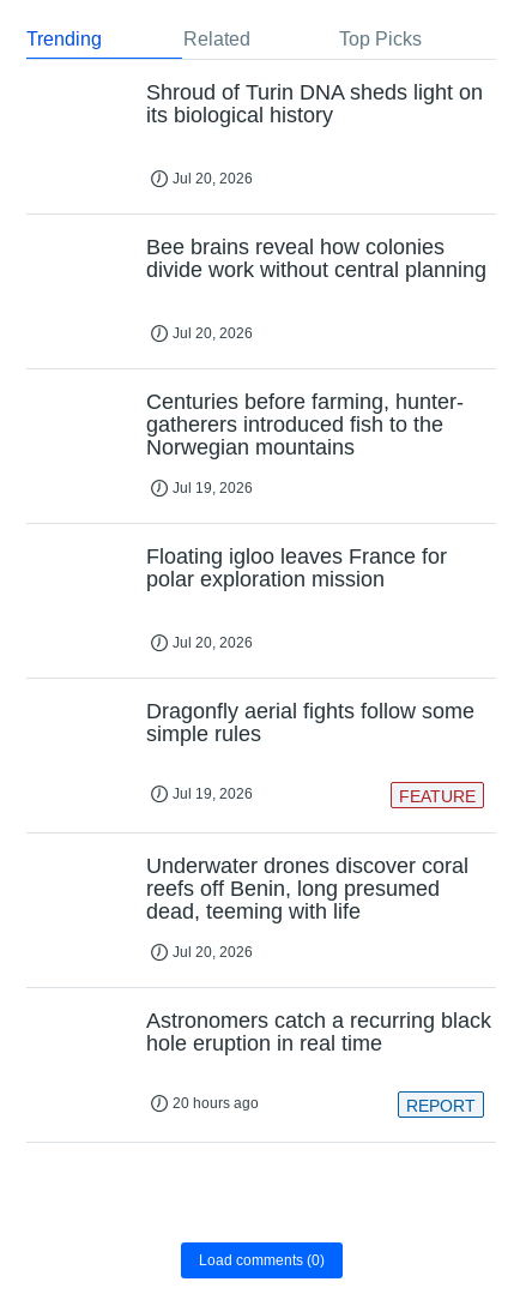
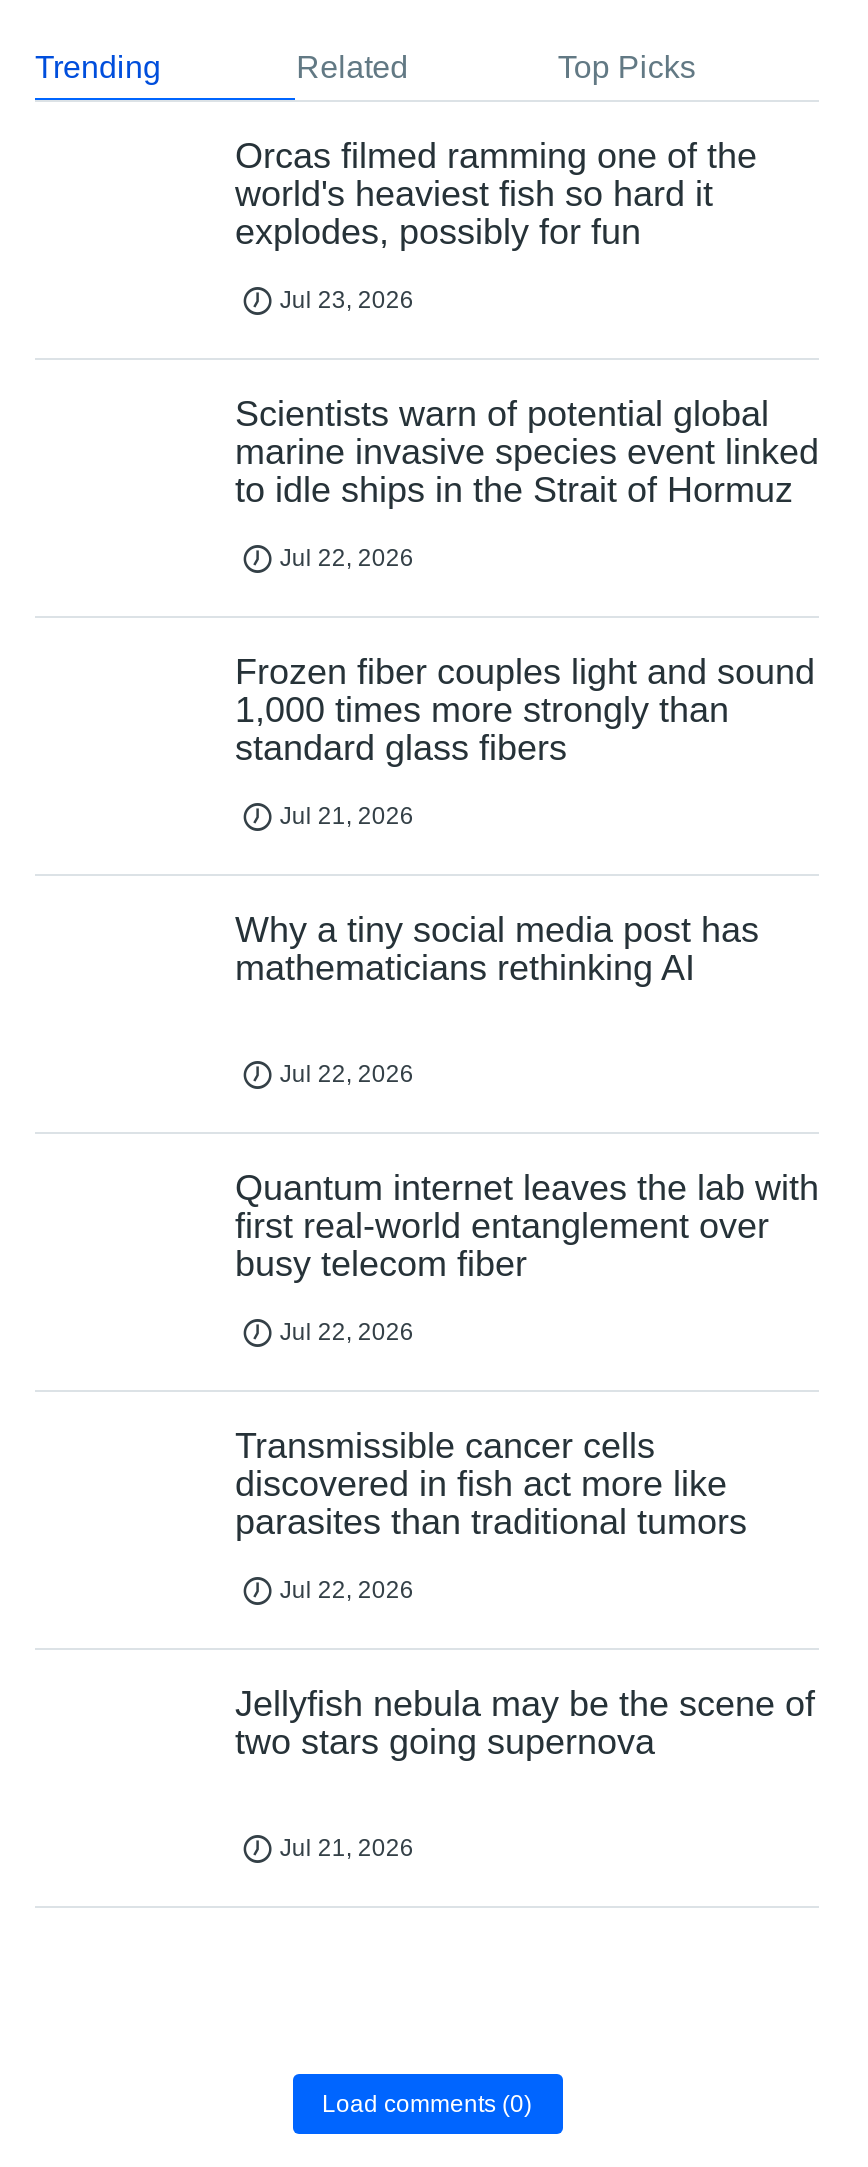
- Shroud of Turin DNA sheds light on
- its biological history
+ Orcas filmed ramming one of the
+ world's heaviest fish so hard it
+ explodes, possibly for fun

- Jul 20, 2026
+ Jul 23, 2026

- Bee brains reveal how colonies
- divide work without central planning
+ Scientists warn of potential global
+ marine invasive species event linked
+ to idle ships in the Strait of Hormuz

- Jul 20, 2026
+ Jul 22, 2026

- Centuries before farming, hunter-
- gatherers introduced fish to the
- Norwegian mountains
+ Frozen fiber couples light and sound
+ 1,000 times more strongly than
+ standard glass fibers

- Jul 19, 2026
+ Jul 21, 2026

- Floating igloo leaves France for
- polar exploration mission
+ Why a tiny social media post has
+ mathematicians rethinking AI

- Jul 20, 2026
+ Jul 22, 2026

- Dragonfly aerial fights follow some
- simple rules
+ Quantum internet leaves the lab with
+ first real-world entanglement over
+ busy telecom fiber

- Jul 19, 2026
- FEATURE
+ Jul 22, 2026

- Underwater drones discover coral
- reefs off Benin, long presumed
- dead, teeming with life
+ Transmissible cancer cells
+ discovered in fish act more like
+ parasites than traditional tumors

- Jul 20, 2026
+ Jul 22, 2026

- Astronomers catch a recurring black
- hole eruption in real time
+ Jellyfish nebula may be the scene of
+ two stars going supernova

- 20 hours ago
- REPORT
+ Jul 21, 2026
